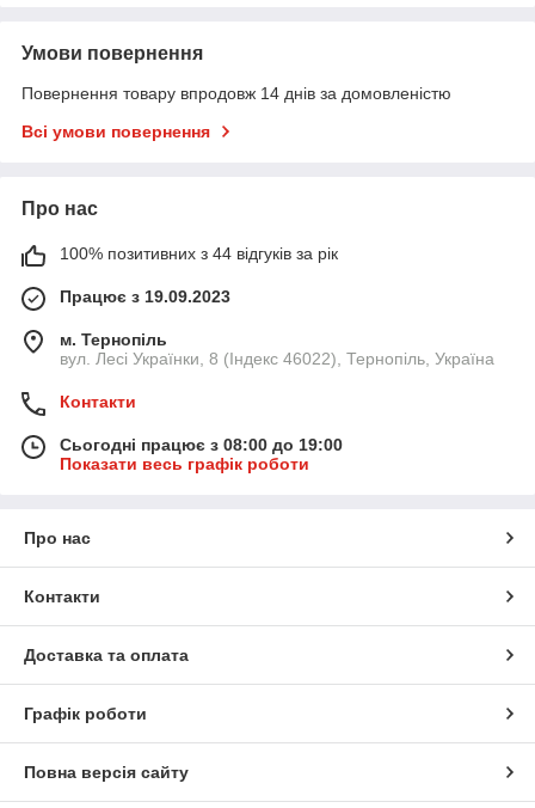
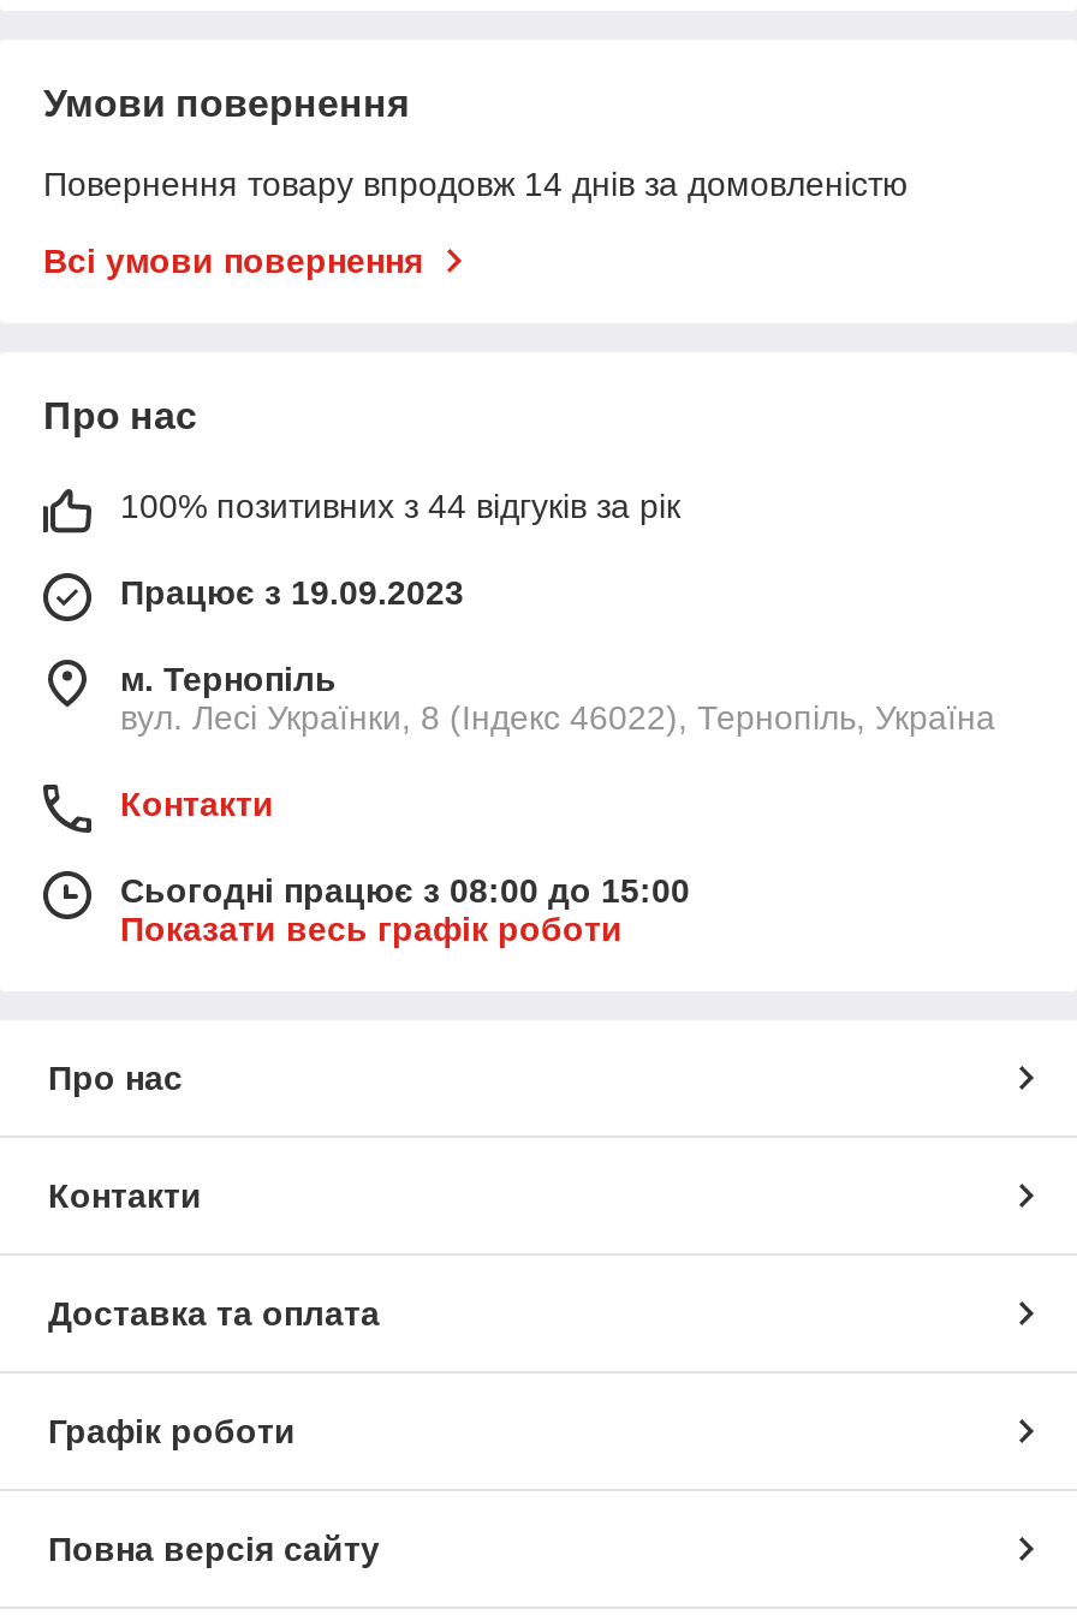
- Сьогодні працює з 08:00 до 19:00
+ Сьогодні працює з 08:00 до 15:00
